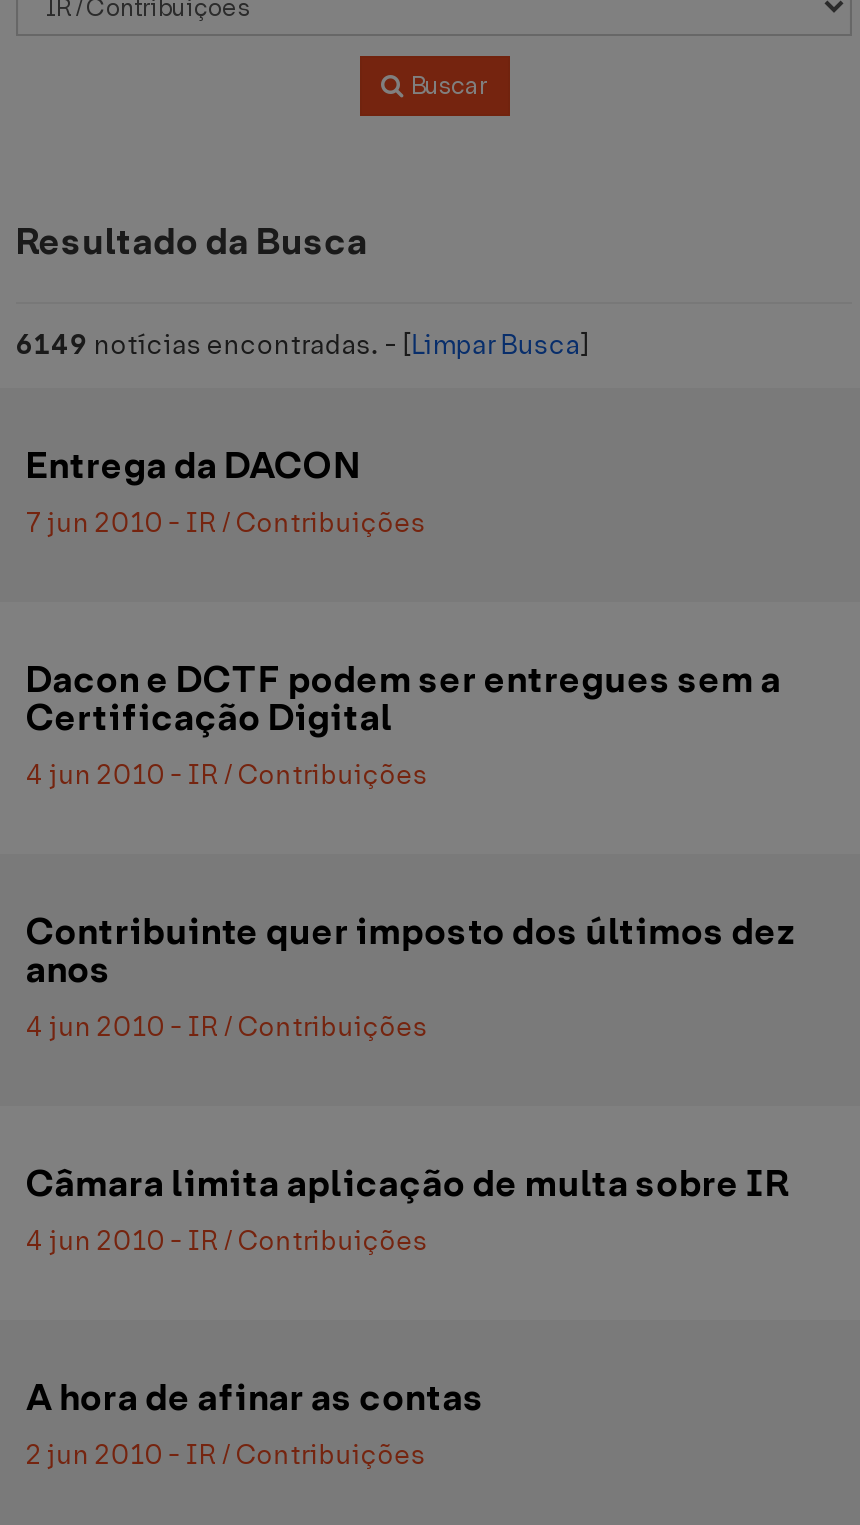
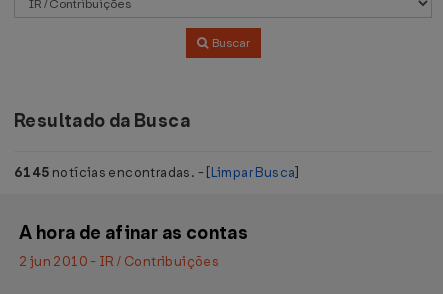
- 6149 notícias encontradas. - [Limpar Busca]
- Entrega da DACON
- 7 jun 2010 - IR / Contribuições
- Dacon e DCTF podem ser entregues sem a
- Certificação Digital
- 4 jun 2010 - IR / Contribuições
- Contribuinte quer imposto dos últimos dez
- anos
- 4 jun 2010 - IR / Contribuições
- Câmara limita aplicação de multa sobre IR
- 4 jun 2010 - IR / Contribuições
+ 6145 notícias encontradas. - [Limpar Busca]
